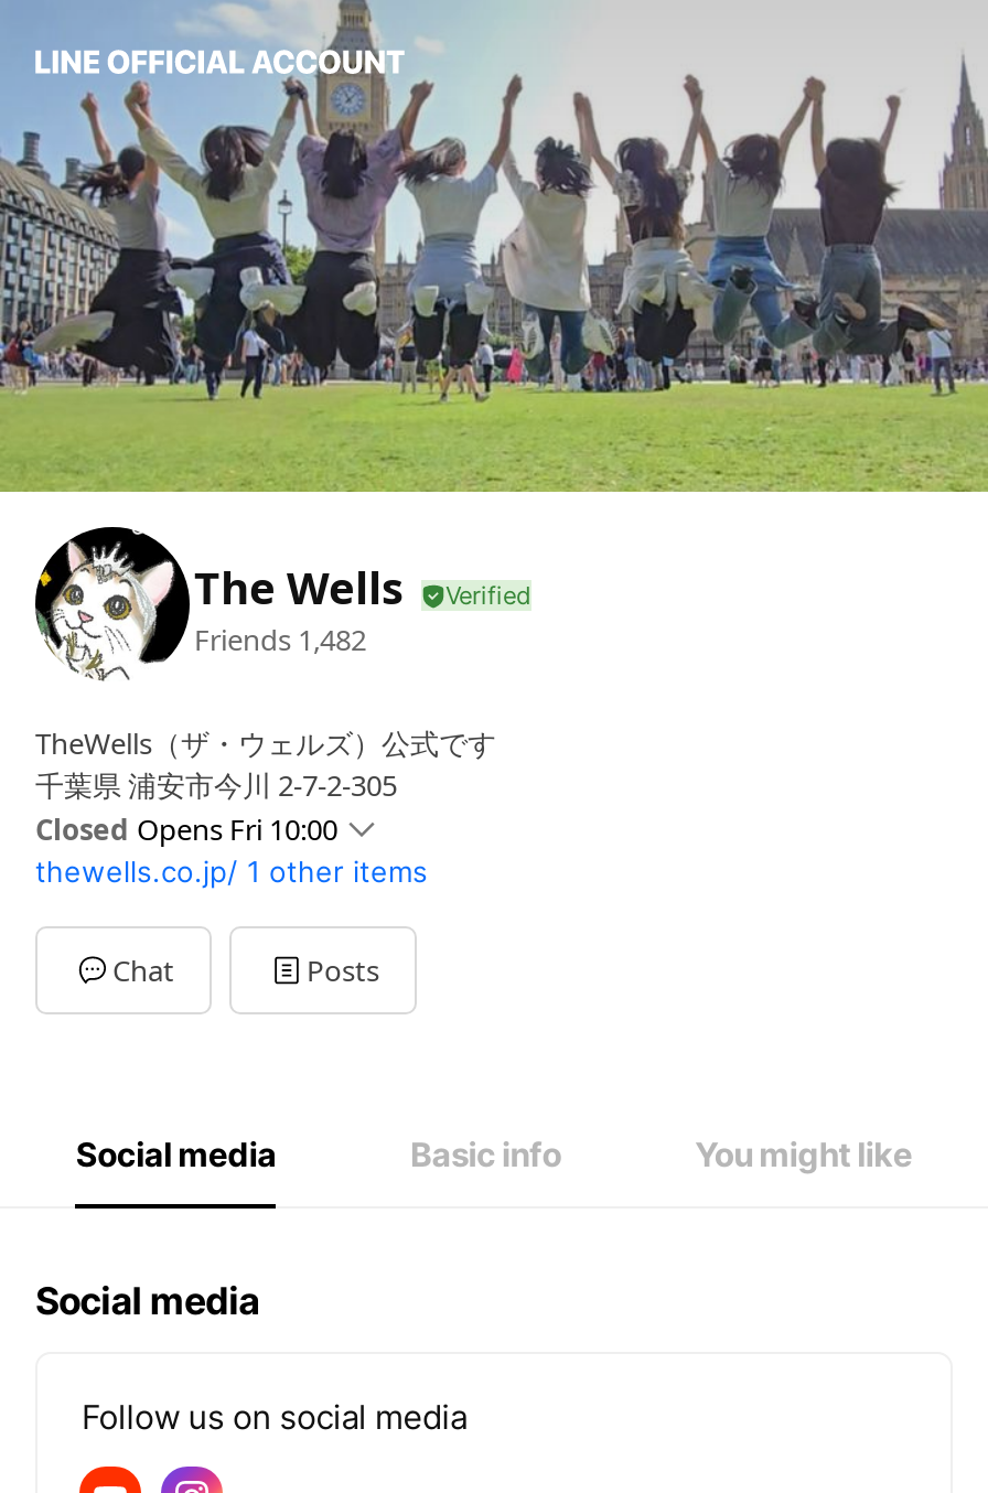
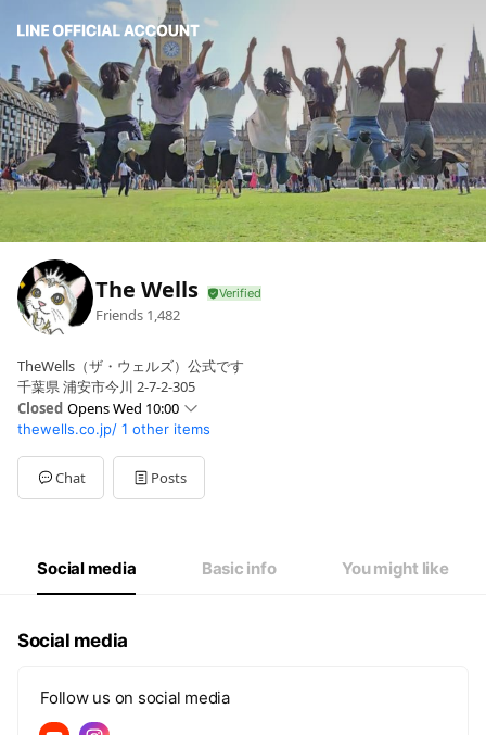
- Closed Opens Fri 10:00
+ Closed Opens Wed 10:00
